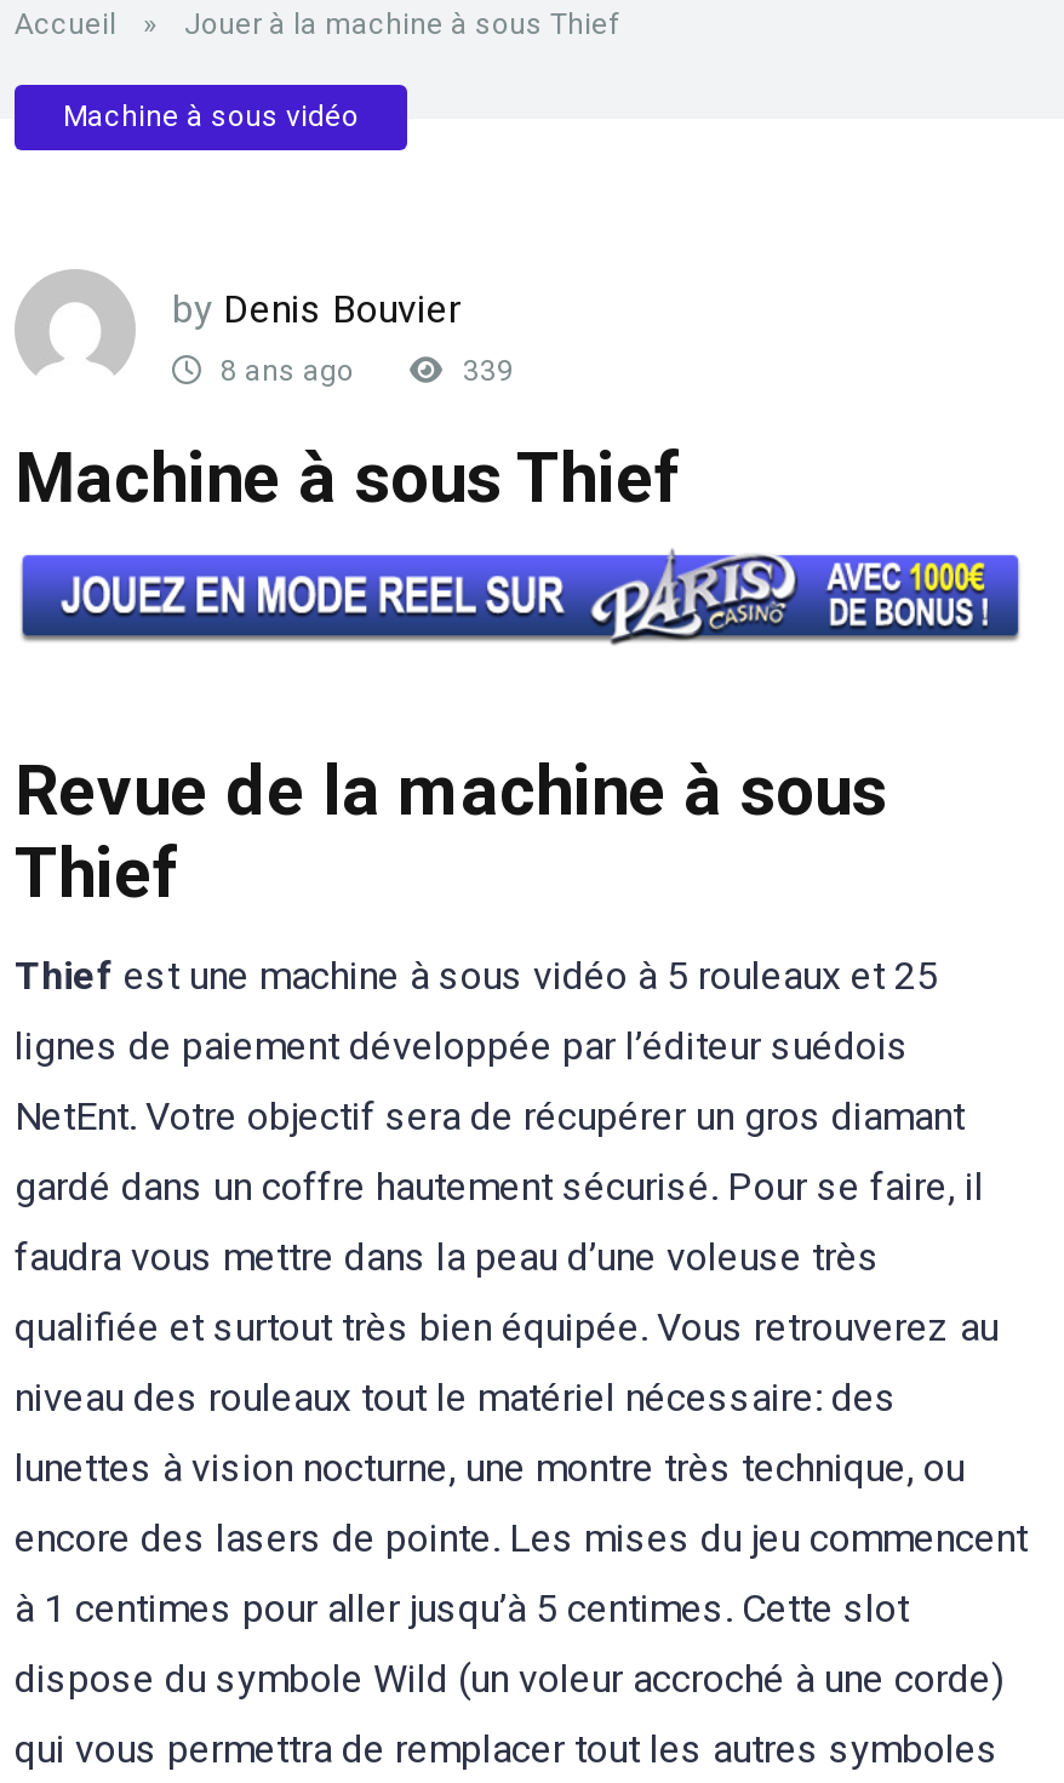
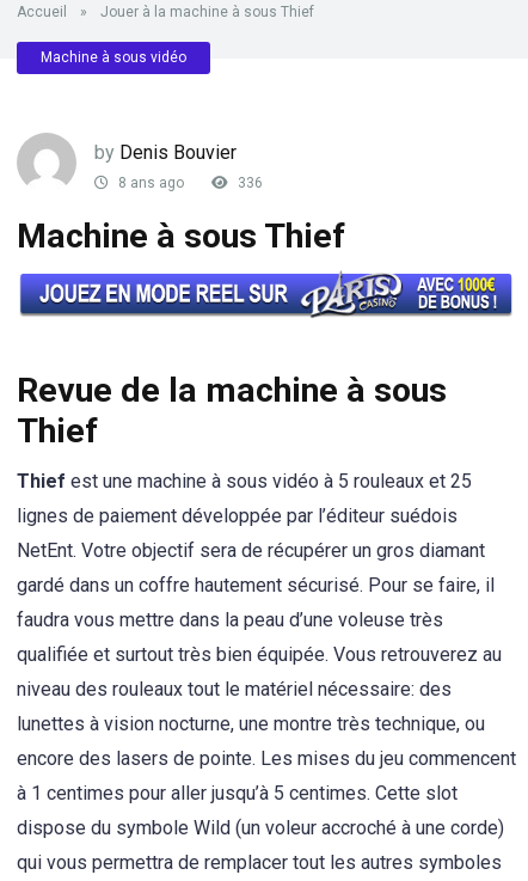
- 339
+ 336
